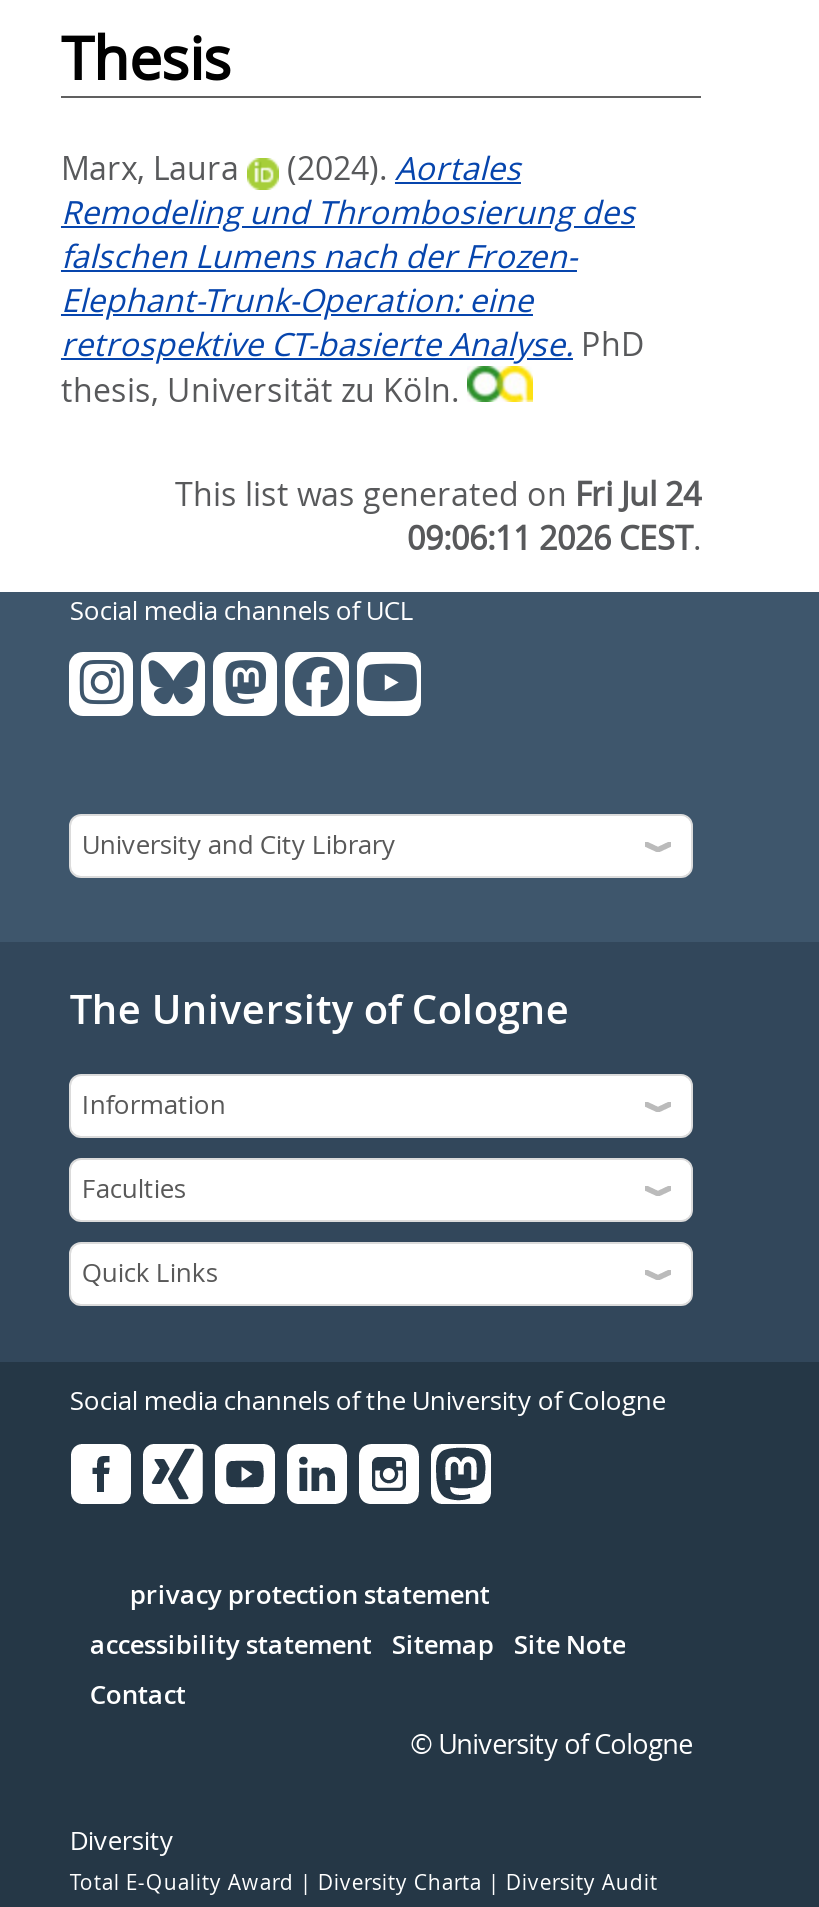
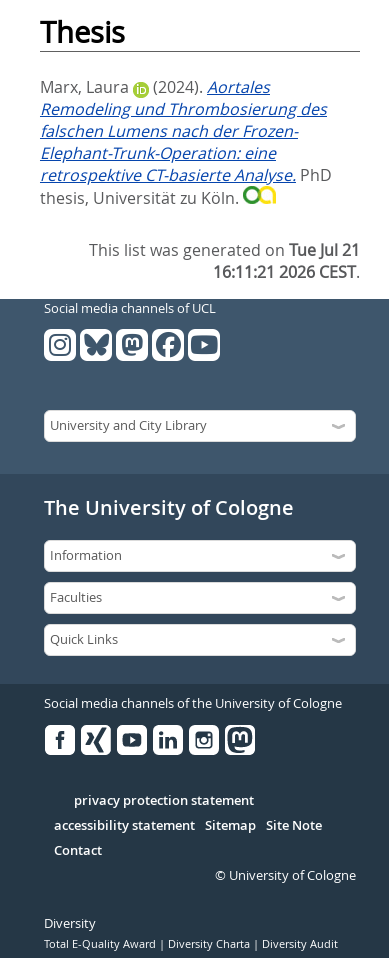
- This list was generated on Fri Jul 24
+ This list was generated on Tue Jul 21

- 09:06:11 2026 CEST.
+ 16:11:21 2026 CEST.
